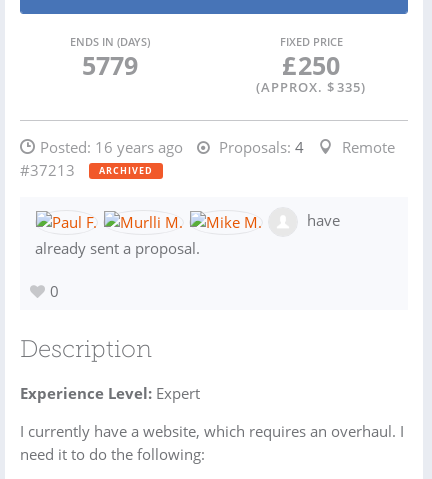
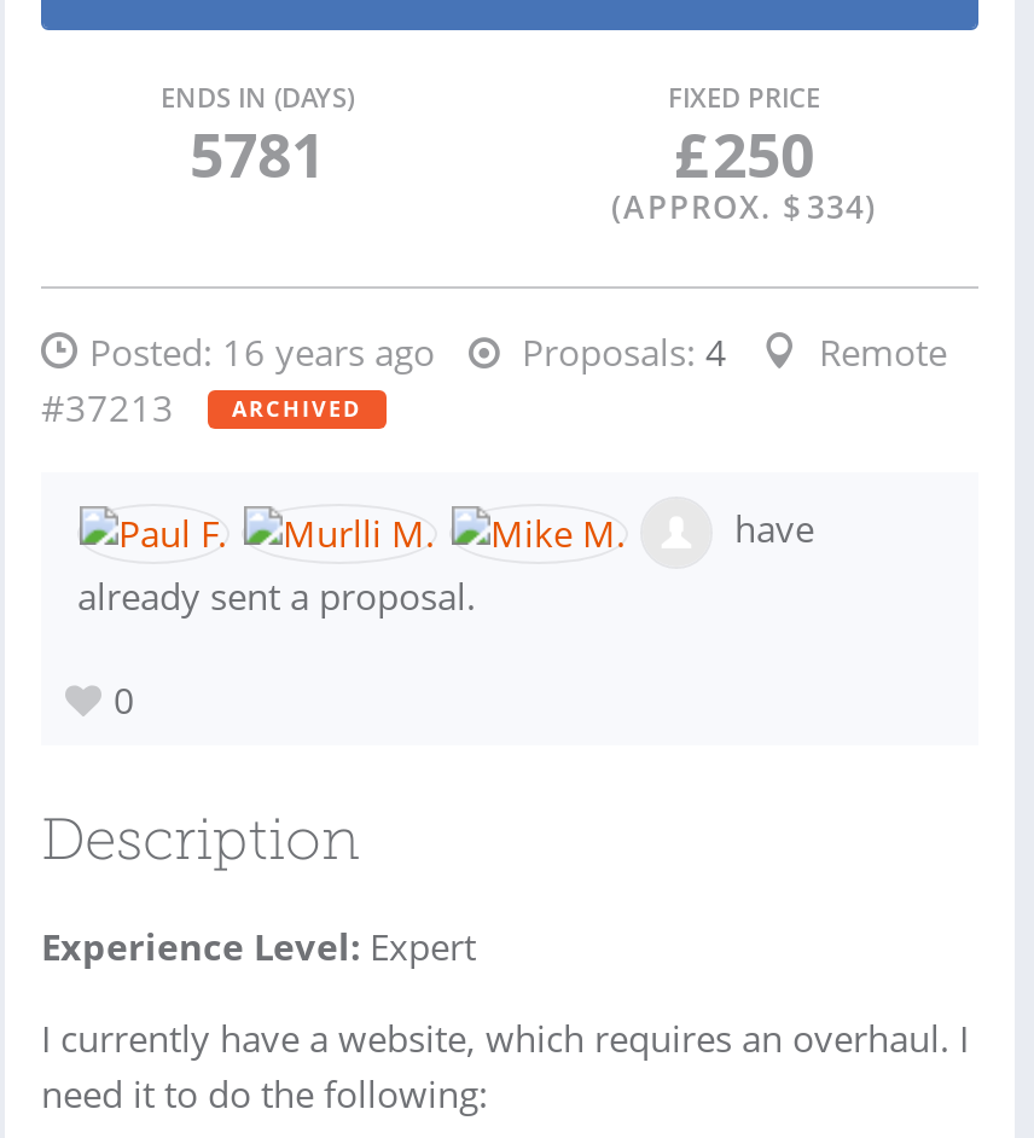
- 5779
+ 5781

- (APPROX. $ 335)
+ (APPROX. $ 334)
